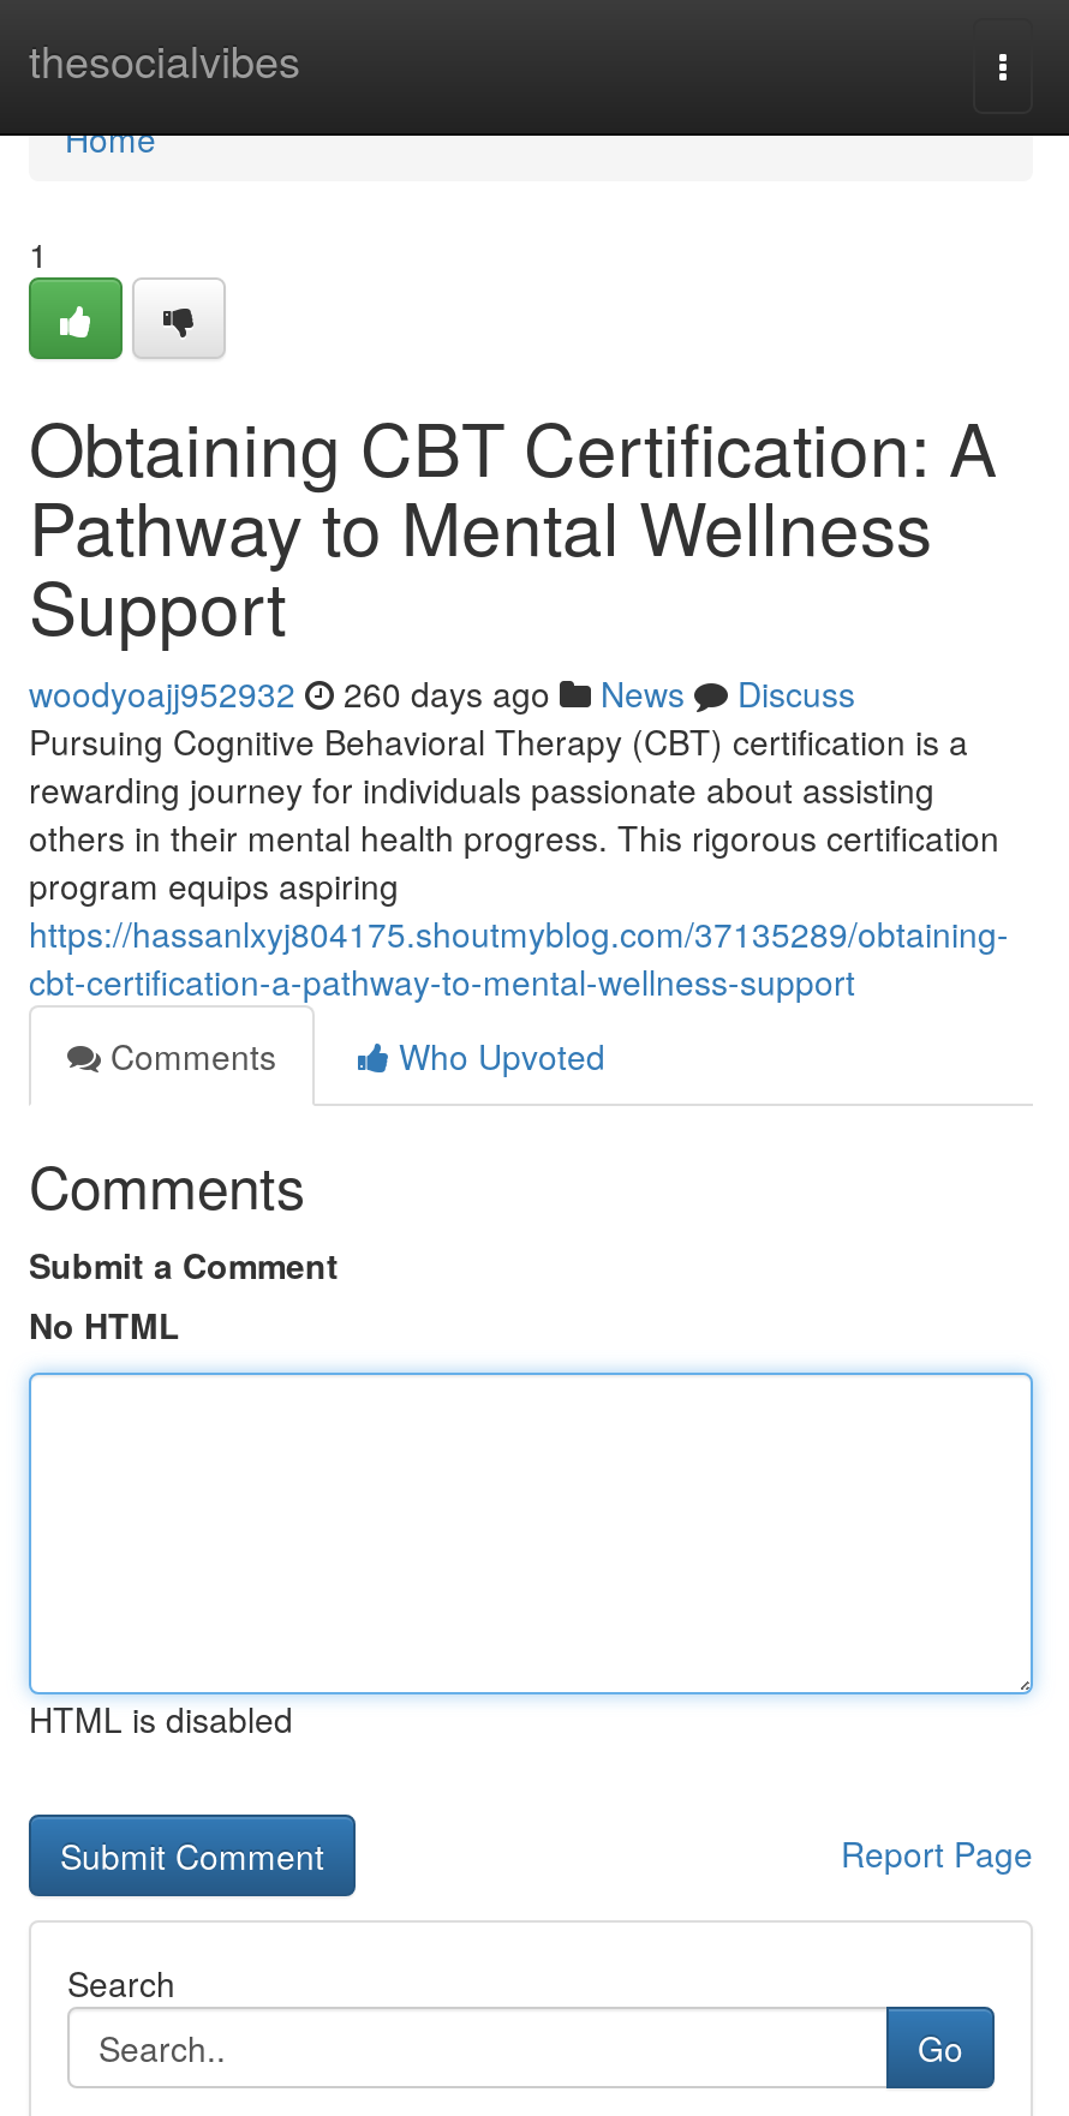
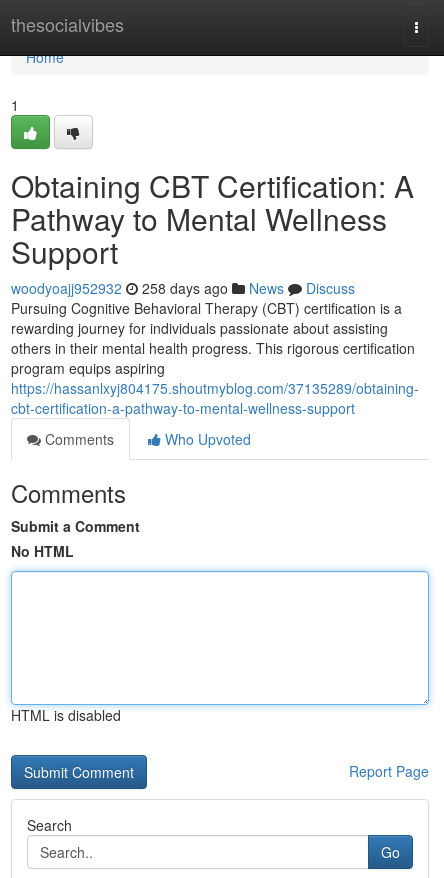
- woodyoajj952932 260 days ago News Discuss
+ woodyoajj952932 258 days ago News Discuss
